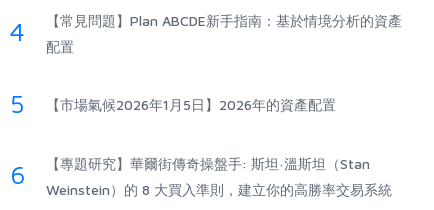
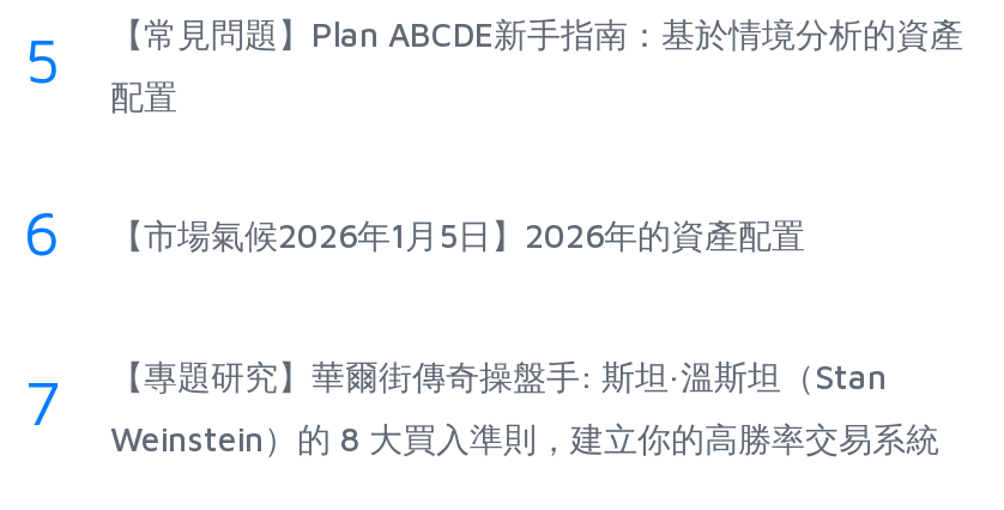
- 4 【常見問題】Plan ABCDE新手指南：基於情境分析的資產
+ 5 【常見問題】Plan ABCDE新手指南：基於情境分析的資產

- 5 【市場氣候2026年1月5日】2026年的資產配置
+ 6 【市場氣候2026年1月5日】2026年的資產配置

- 6 【專題研究】華爾街傳奇操盤手: 斯坦·溫斯坦（Stan
+ 7 【專題研究】華爾街傳奇操盤手: 斯坦·溫斯坦（Stan
